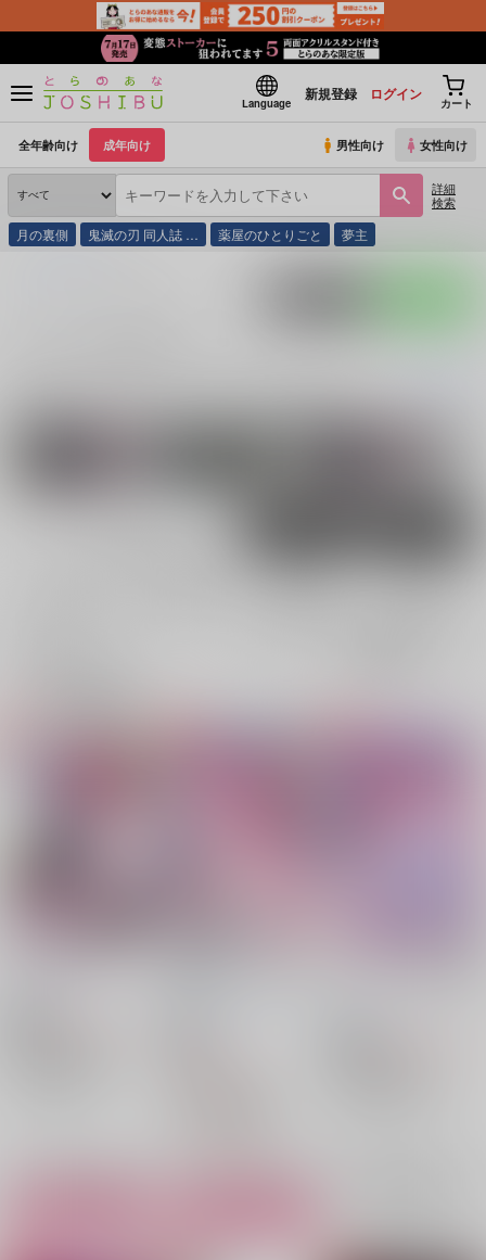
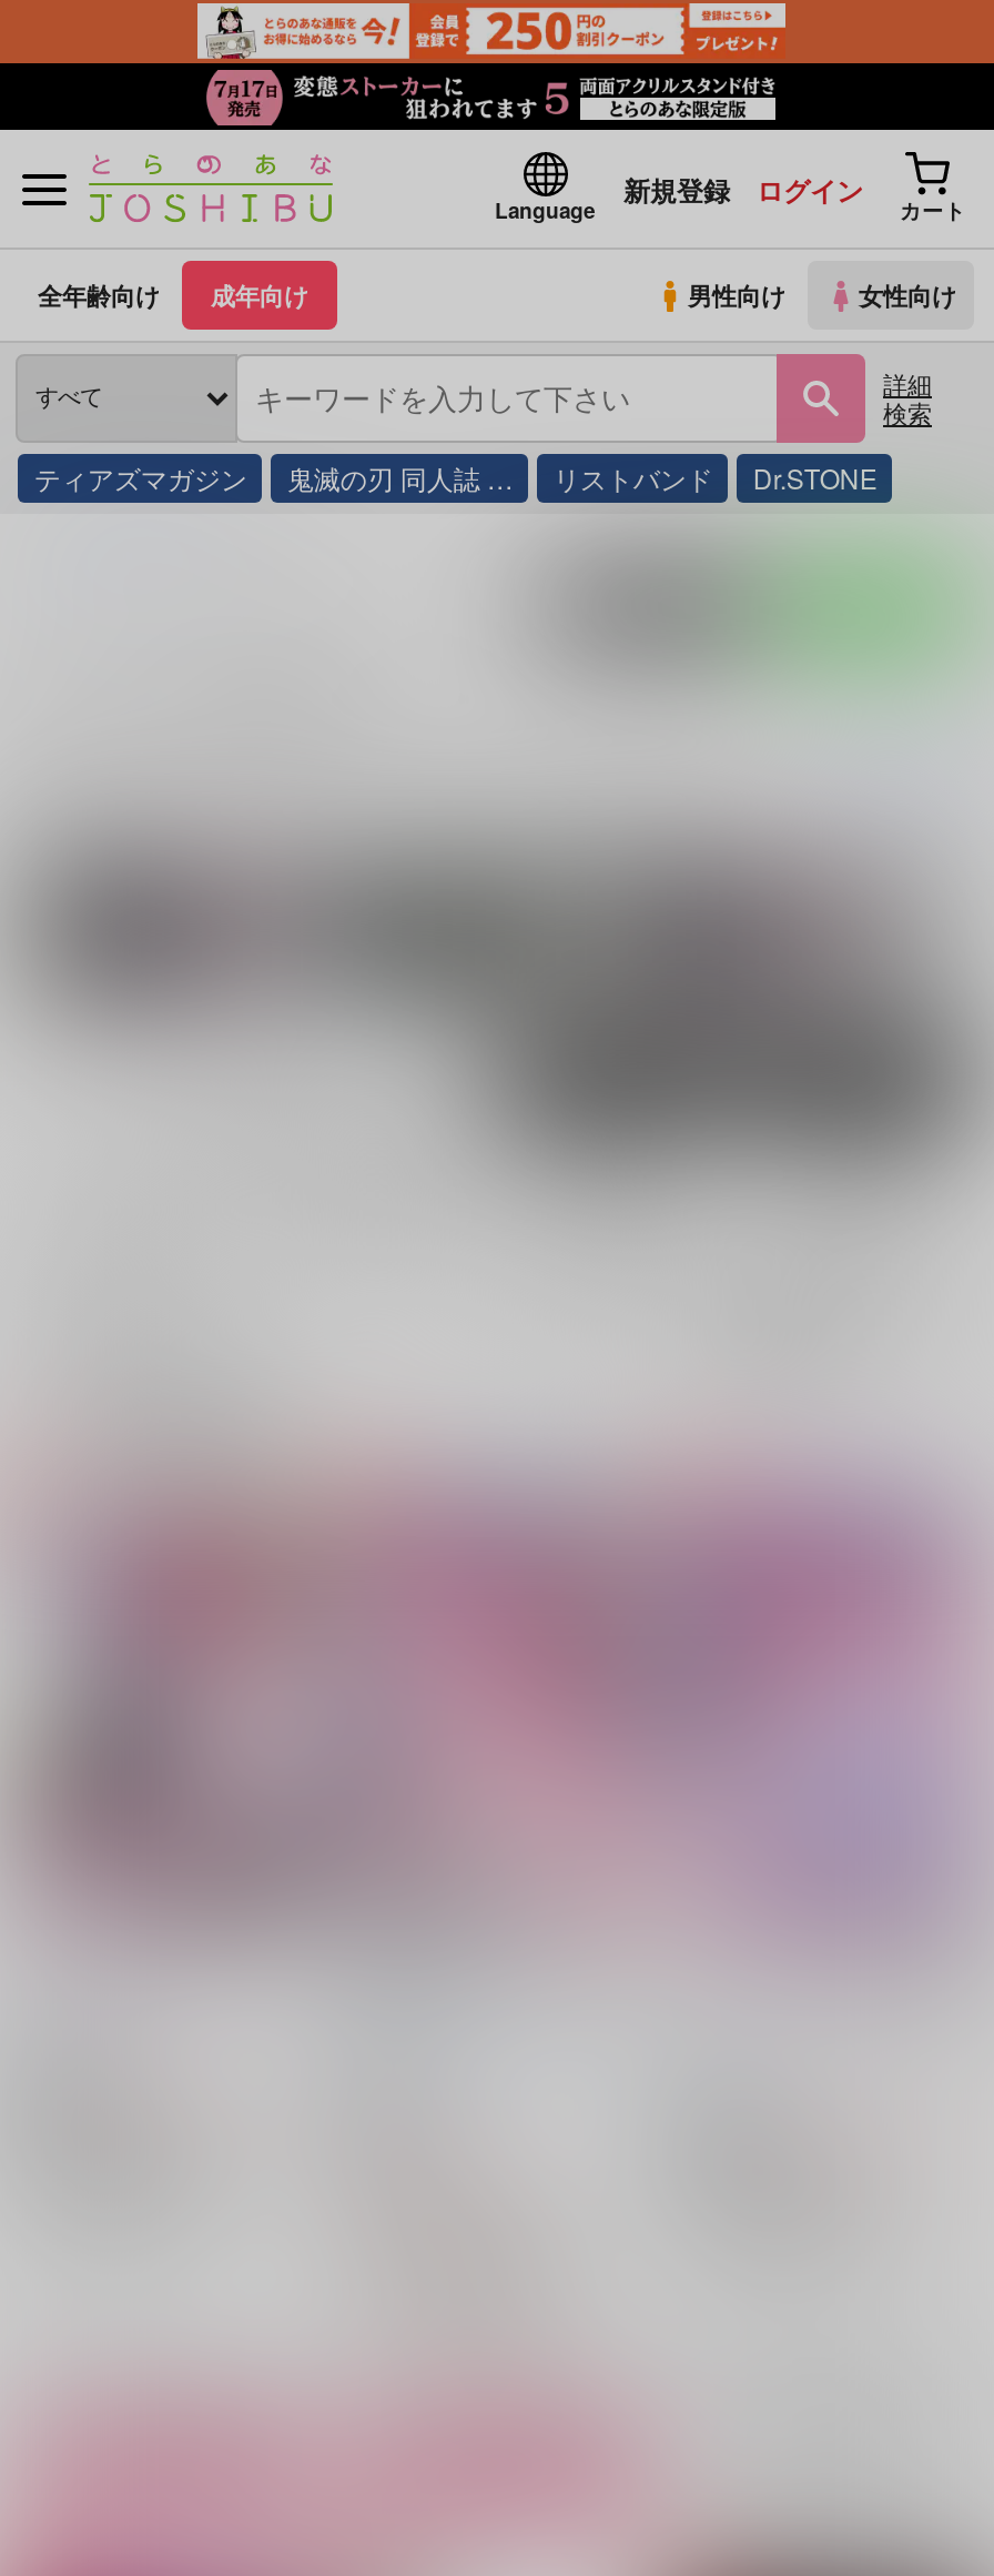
- 月の裏側
+ ティアズマガジン

- 薬屋のひとりごと
- 夢主
+ リストバンド
+ Dr.STONE
